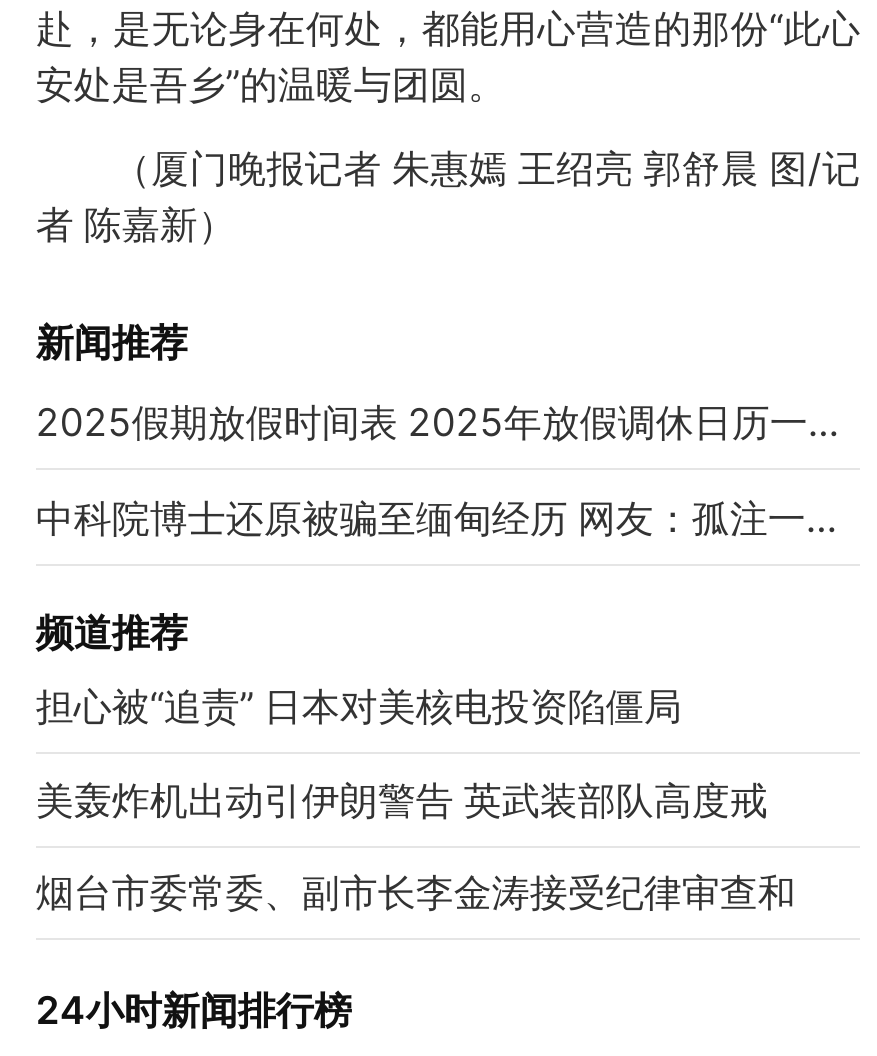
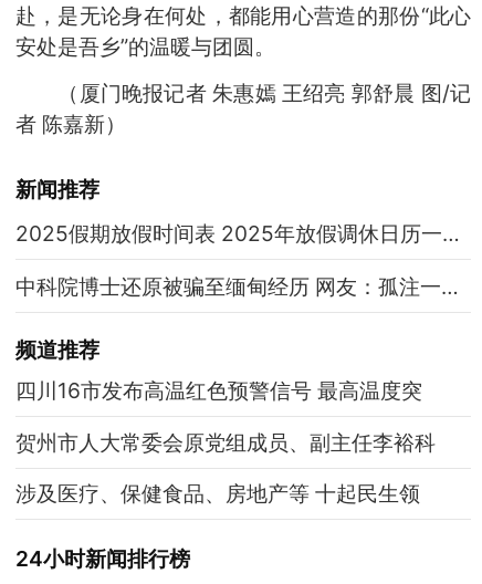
- 担心被“追责” 日本对美核电投资陷僵局
+ 四川16市发布高温红色预警信号 最高温度突

- 美轰炸机出动引伊朗警告 英武装部队高度戒
+ 贺州市人大常委会原党组成员、副主任李裕科

- 烟台市委常委、副市长李金涛接受纪律审查和
+ 涉及医疗、保健食品、房地产等 十起民生领
